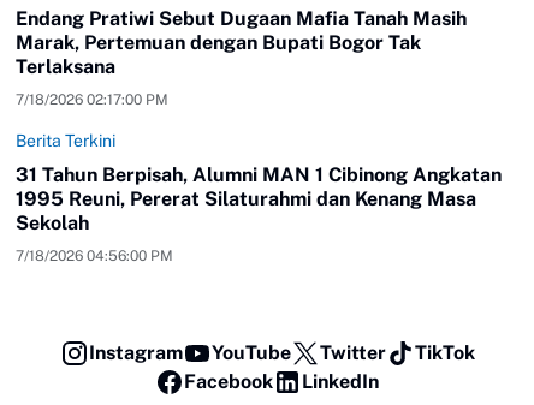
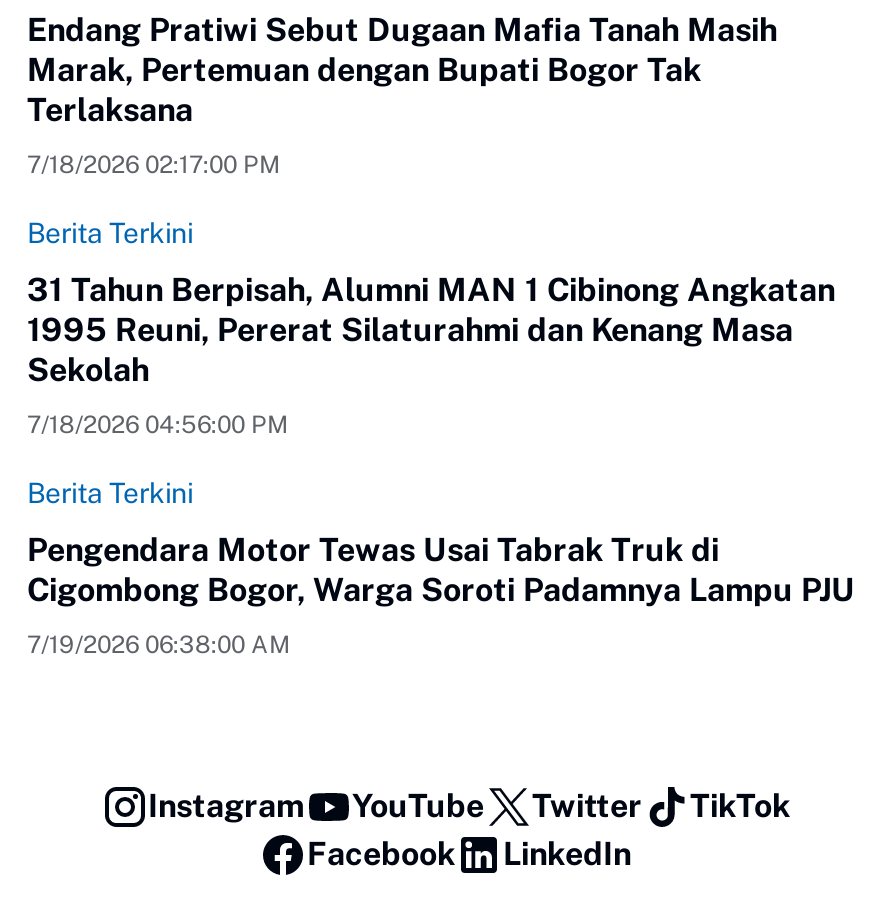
+ Berita Terkini
+ Pengendara Motor Tewas Usai Tabrak Truk di
+ Cigombong Bogor, Warga Soroti Padamnya Lampu PJU
+ 7/19/2026 06:38:00 AM
